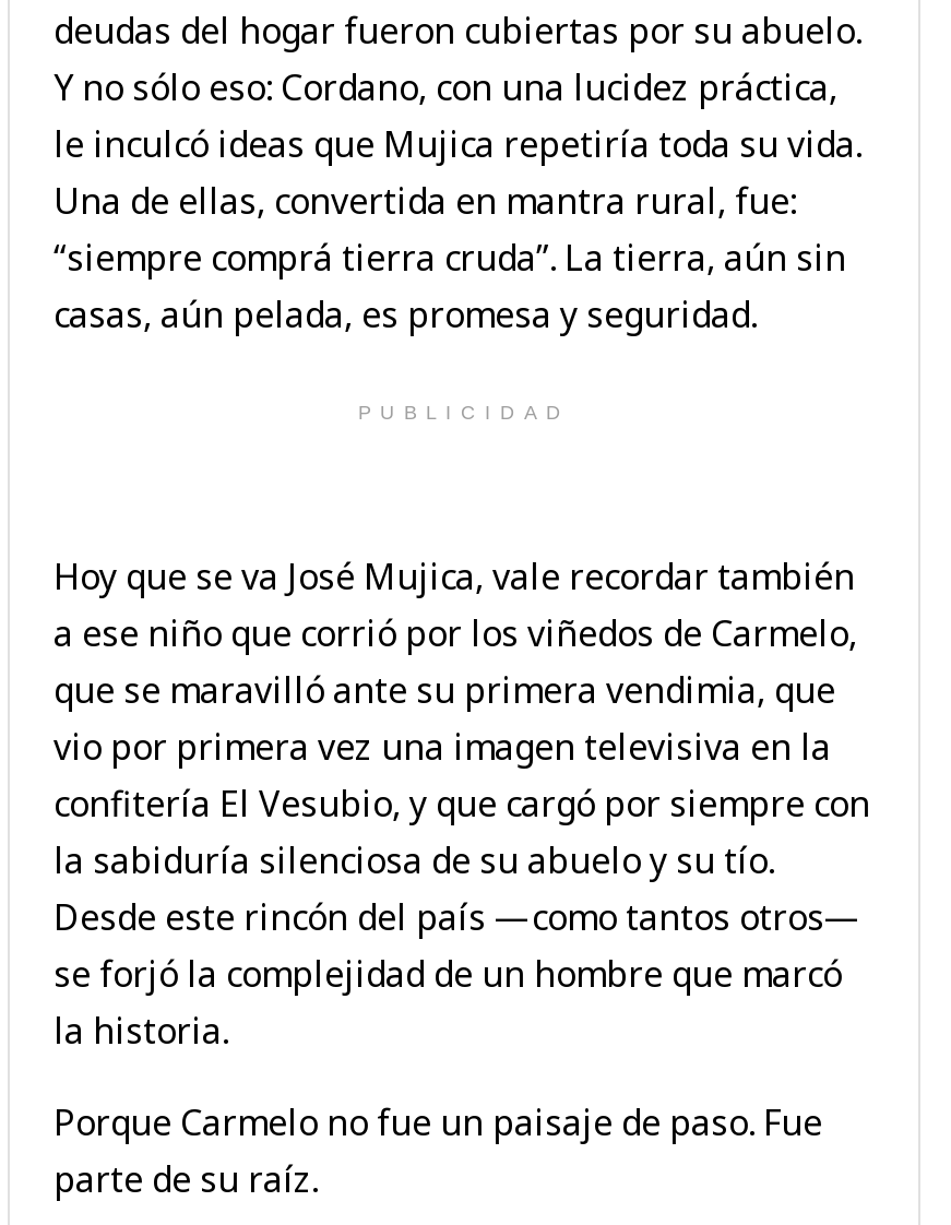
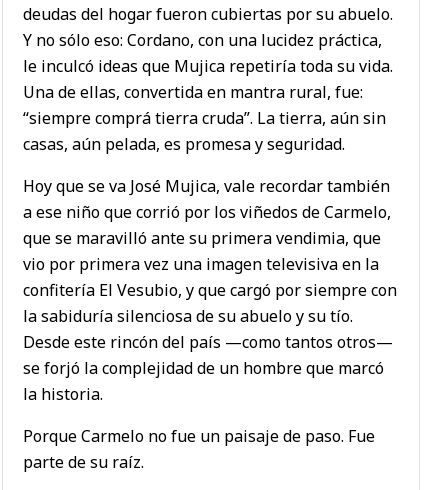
- PUBLICIDAD
